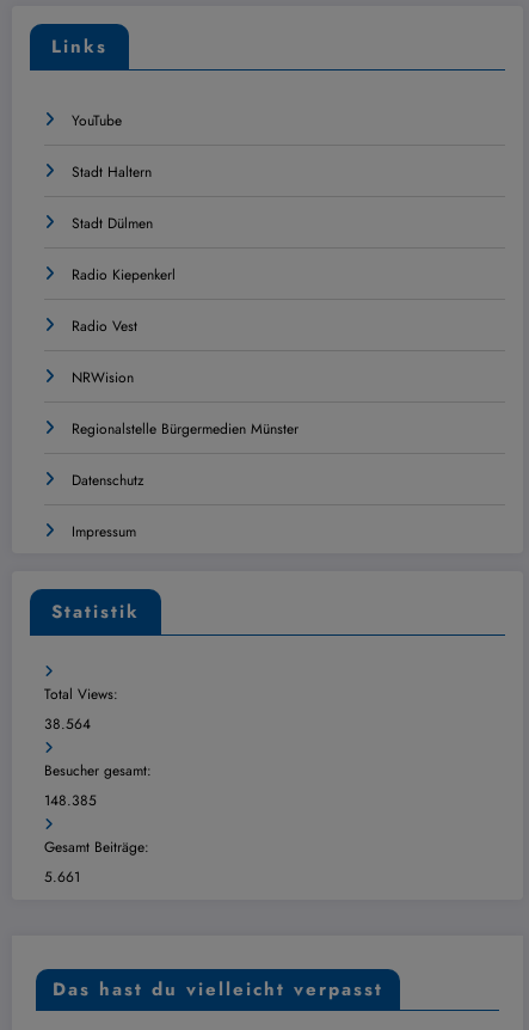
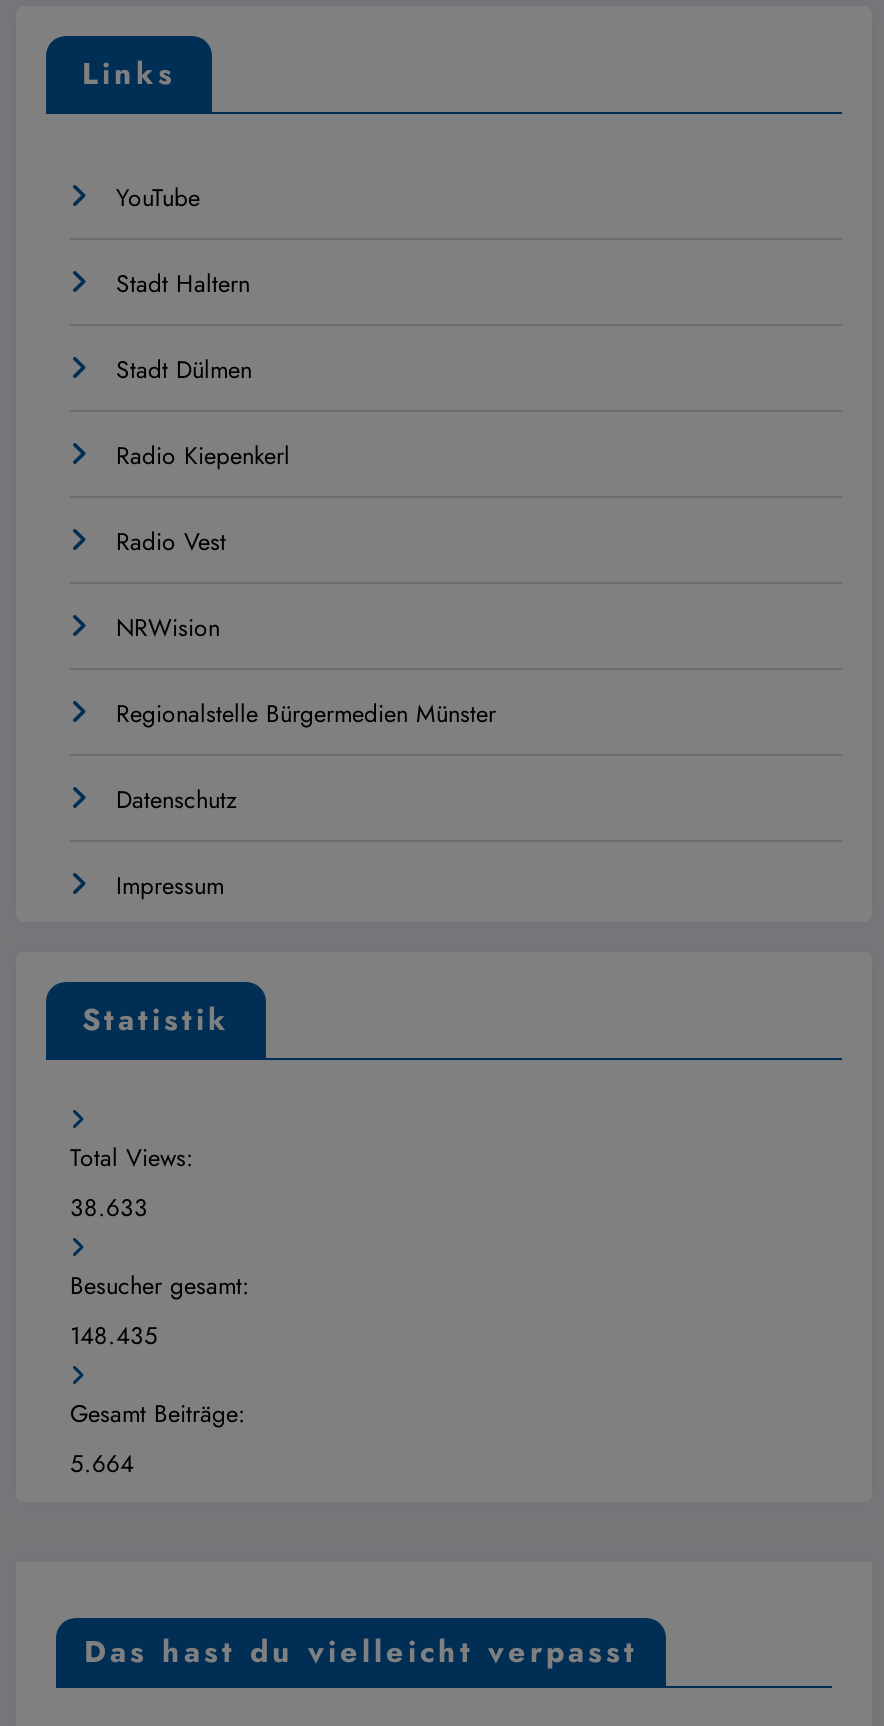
- 38.564
+ 38.633

- 148.385
+ 148.435

- 5.661
+ 5.664
